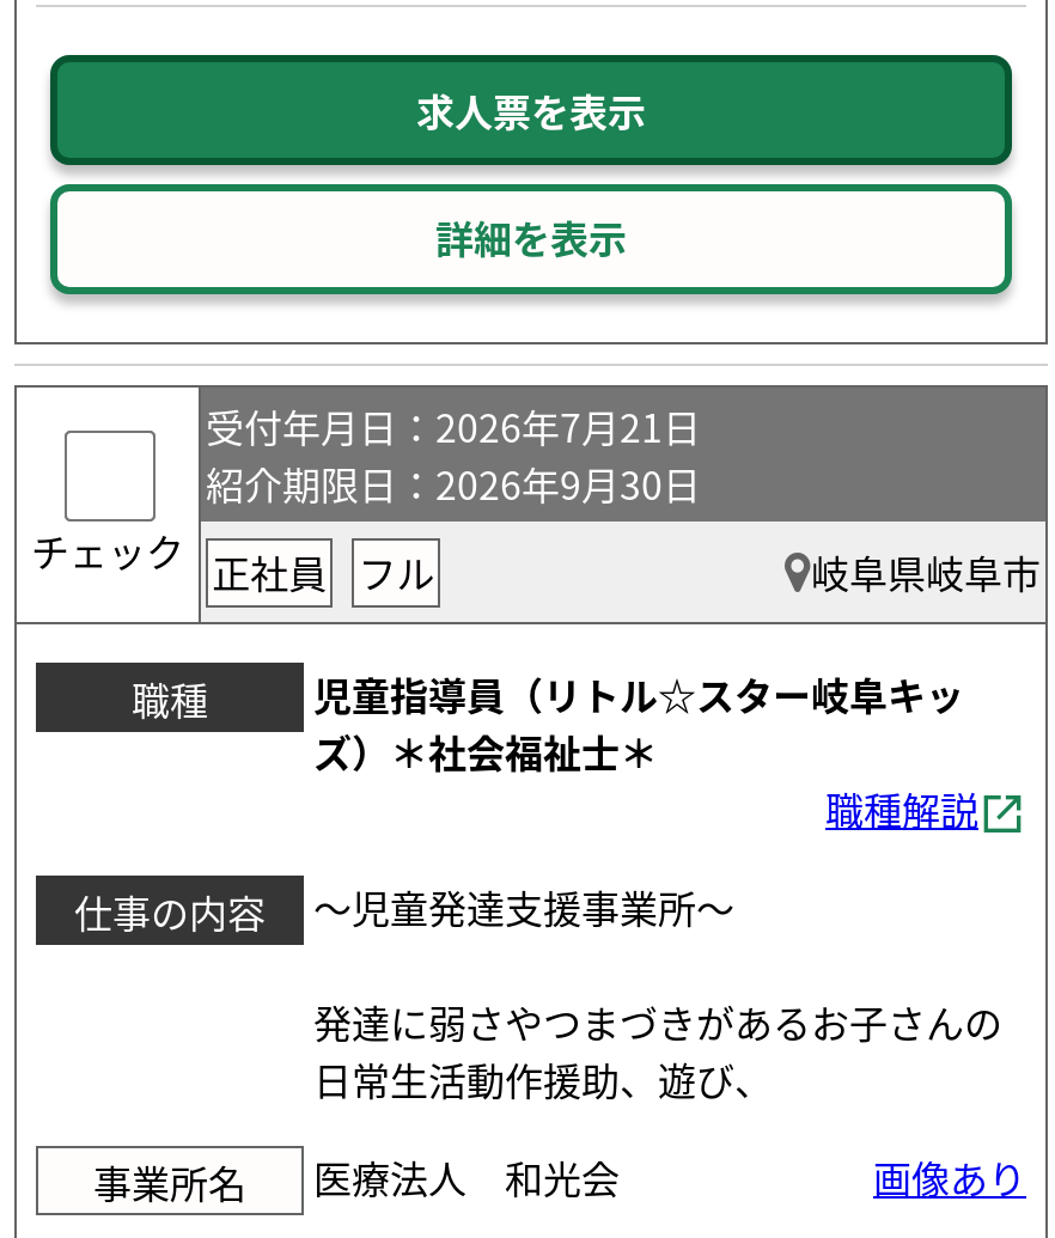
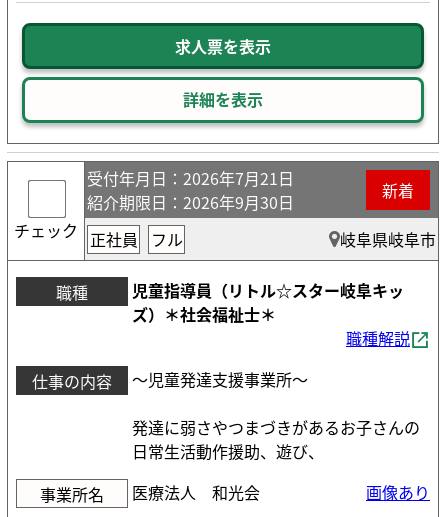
+ 新着
